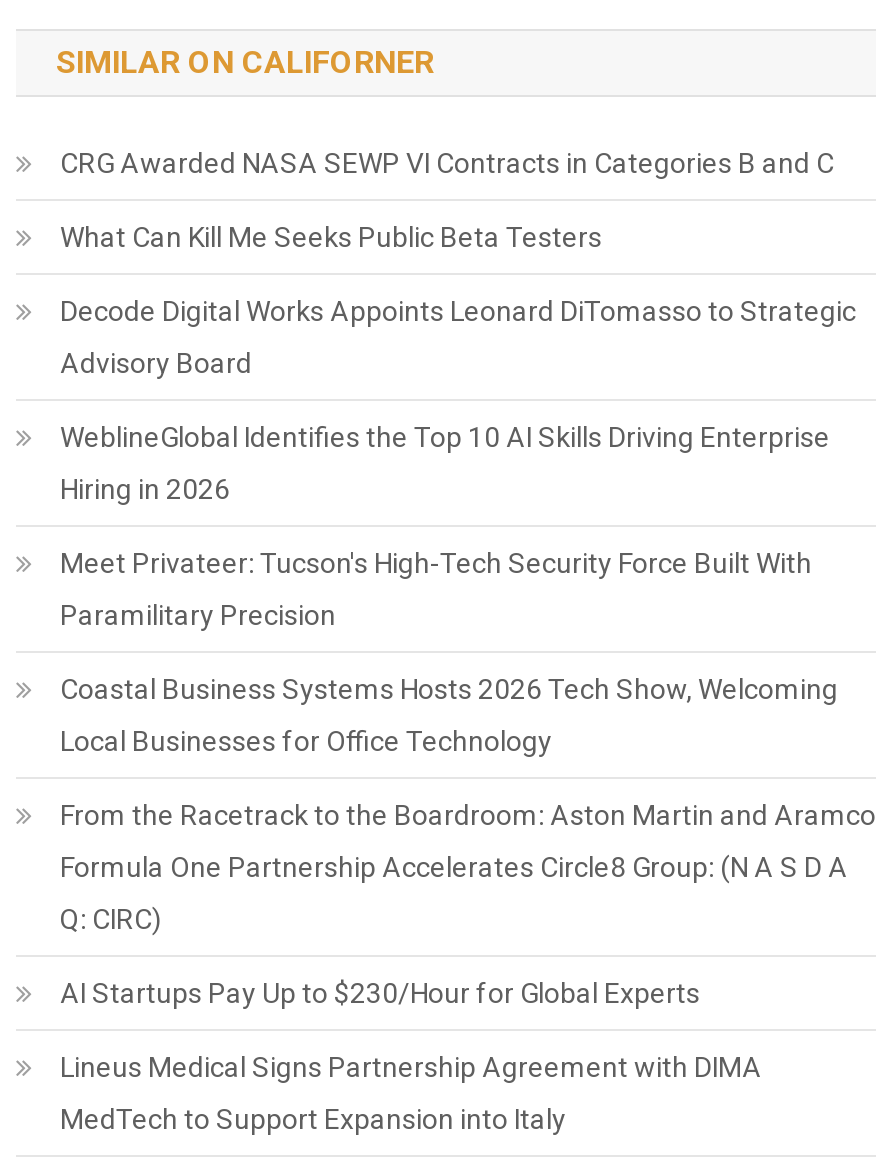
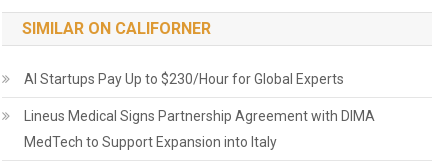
- CRG Awarded NASA SEWP VI Contracts in Categories B and C
- What Can Kill Me Seeks Public Beta Testers
- Decode Digital Works Appoints Leonard DiTomasso to Strategic
- Advisory Board
- WeblineGlobal Identifies the Top 10 AI Skills Driving Enterprise
- Hiring in 2026
- Meet Privateer: Tucson's High-Tech Security Force Built With
- Paramilitary Precision
- Coastal Business Systems Hosts 2026 Tech Show, Welcoming
- Local Businesses for Office Technology
- From the Racetrack to the Boardroom: Aston Martin and Aramco
- Formula One Partnership Accelerates Circle8 Group: (N A S D A
- Q: CIRC)
